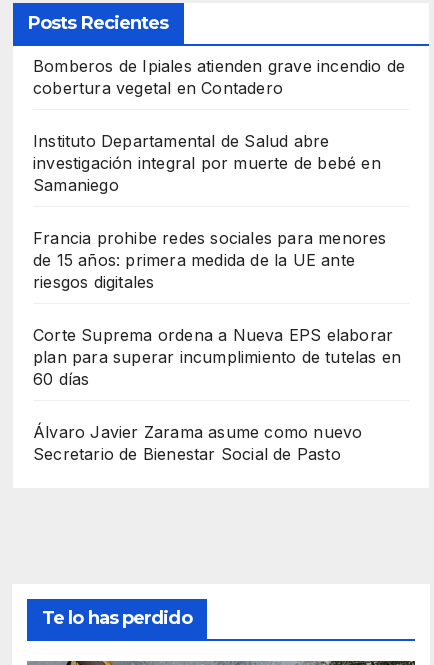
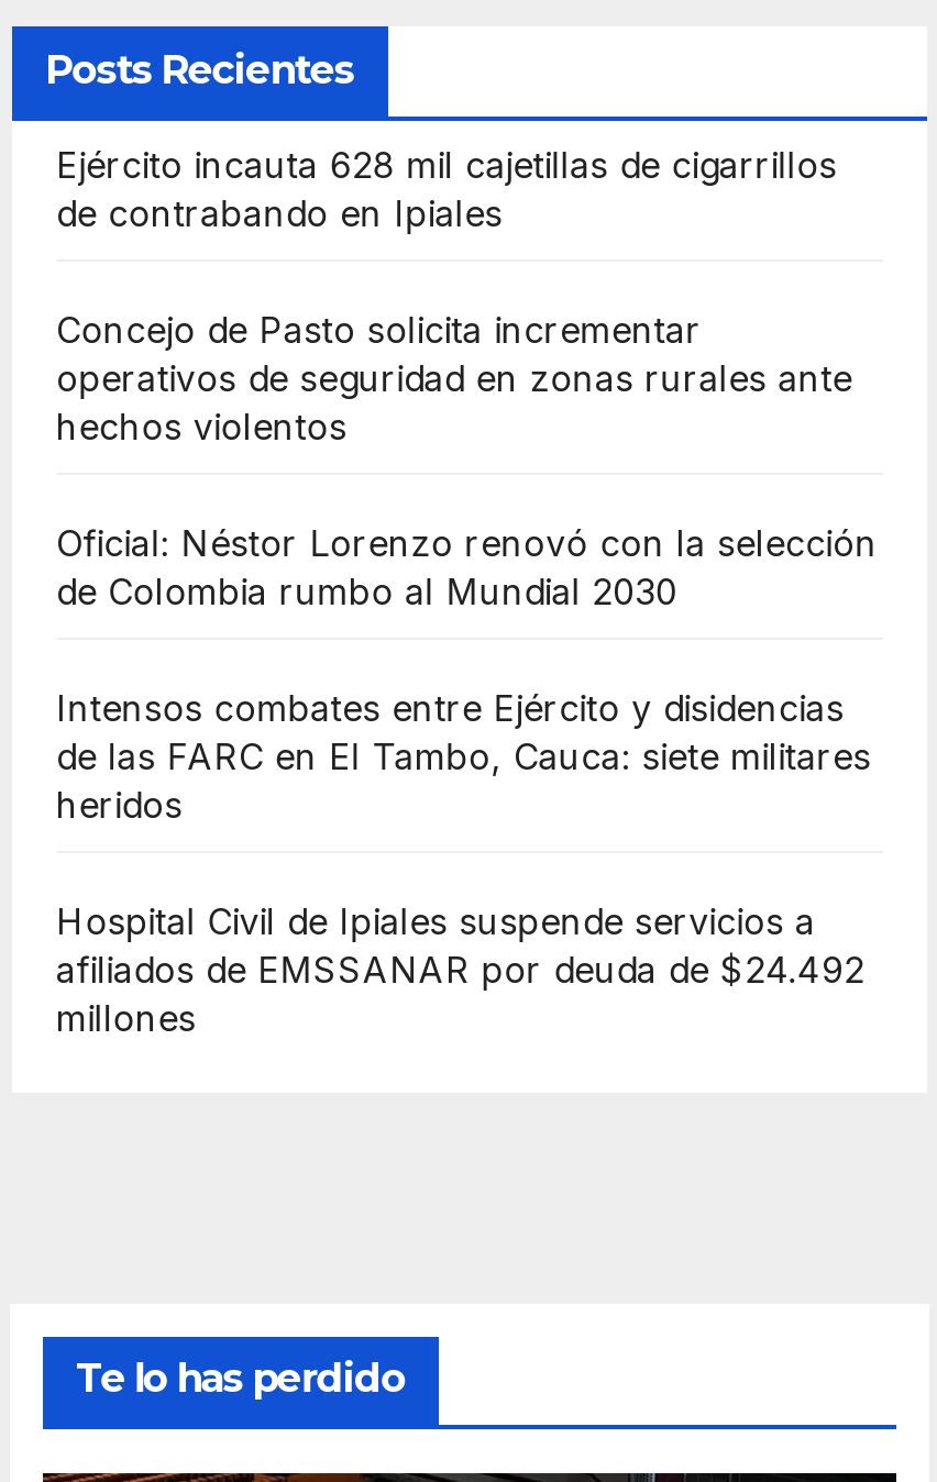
- Bomberos de Ipiales atienden grave incendio de
- cobertura vegetal en Contadero
+ Ejército incauta 628 mil cajetillas de cigarrillos
+ de contrabando en Ipiales

- Instituto Departamental de Salud abre
- investigación integral por muerte de bebé en
- Samaniego
+ Concejo de Pasto solicita incrementar
+ operativos de seguridad en zonas rurales ante
+ hechos violentos

- Francia prohibe redes sociales para menores
- de 15 años: primera medida de la UE ante
- riesgos digitales
+ Oficial: Néstor Lorenzo renovó con la selección
+ de Colombia rumbo al Mundial 2030

- Corte Suprema ordena a Nueva EPS elaborar
- plan para superar incumplimiento de tutelas en
- 60 días
+ Intensos combates entre Ejército y disidencias
+ de las FARC en El Tambo, Cauca: siete militares
+ heridos

- Álvaro Javier Zarama asume como nuevo
- Secretario de Bienestar Social de Pasto
+ Hospital Civil de Ipiales suspende servicios a
+ afiliados de EMSSANAR por deuda de $24.492
+ millones
